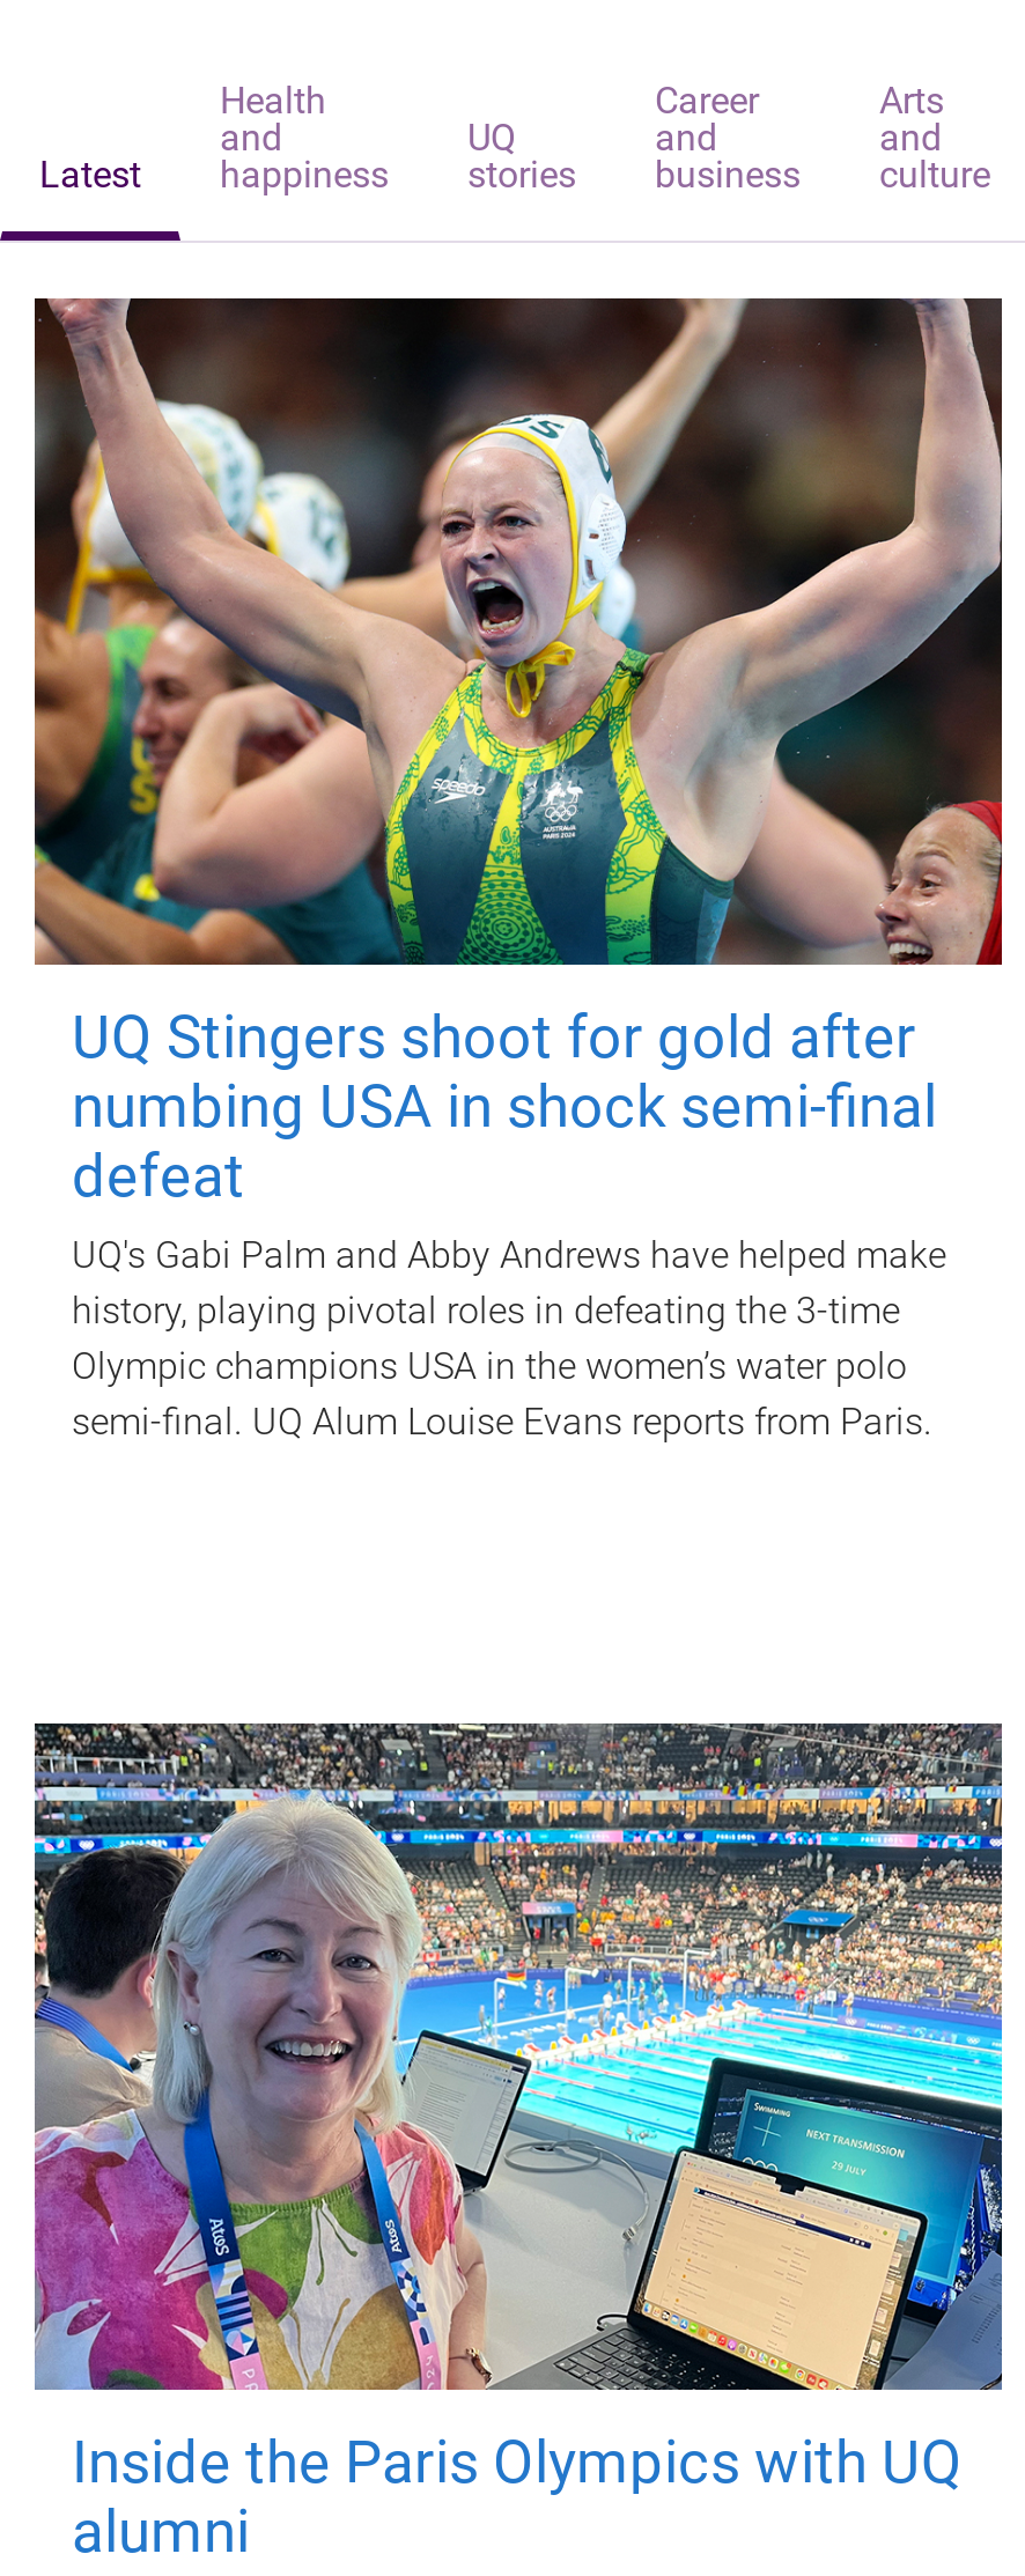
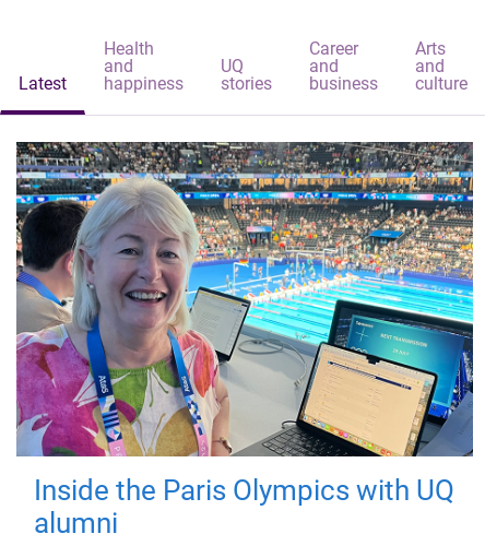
- [image]
- UQ Stingers shoot for gold after
- numbing USA in shock semi-final
- defeat
- UQ's Gabi Palm and Abby Andrews have helped make
- history, playing pivotal roles in defeating the 3-time
- Olympic champions USA in the women’s water polo
- semi-final. UQ Alum Louise Evans reports from Paris.
